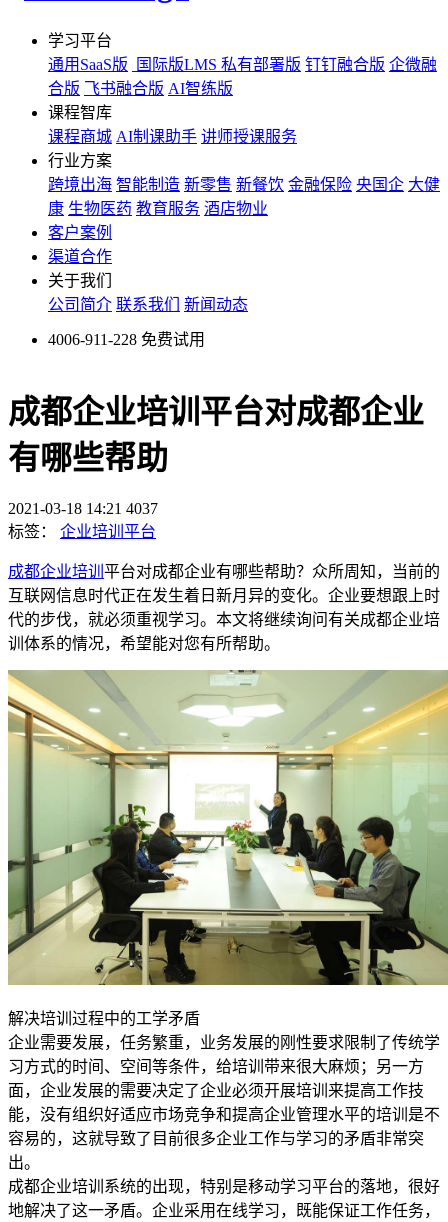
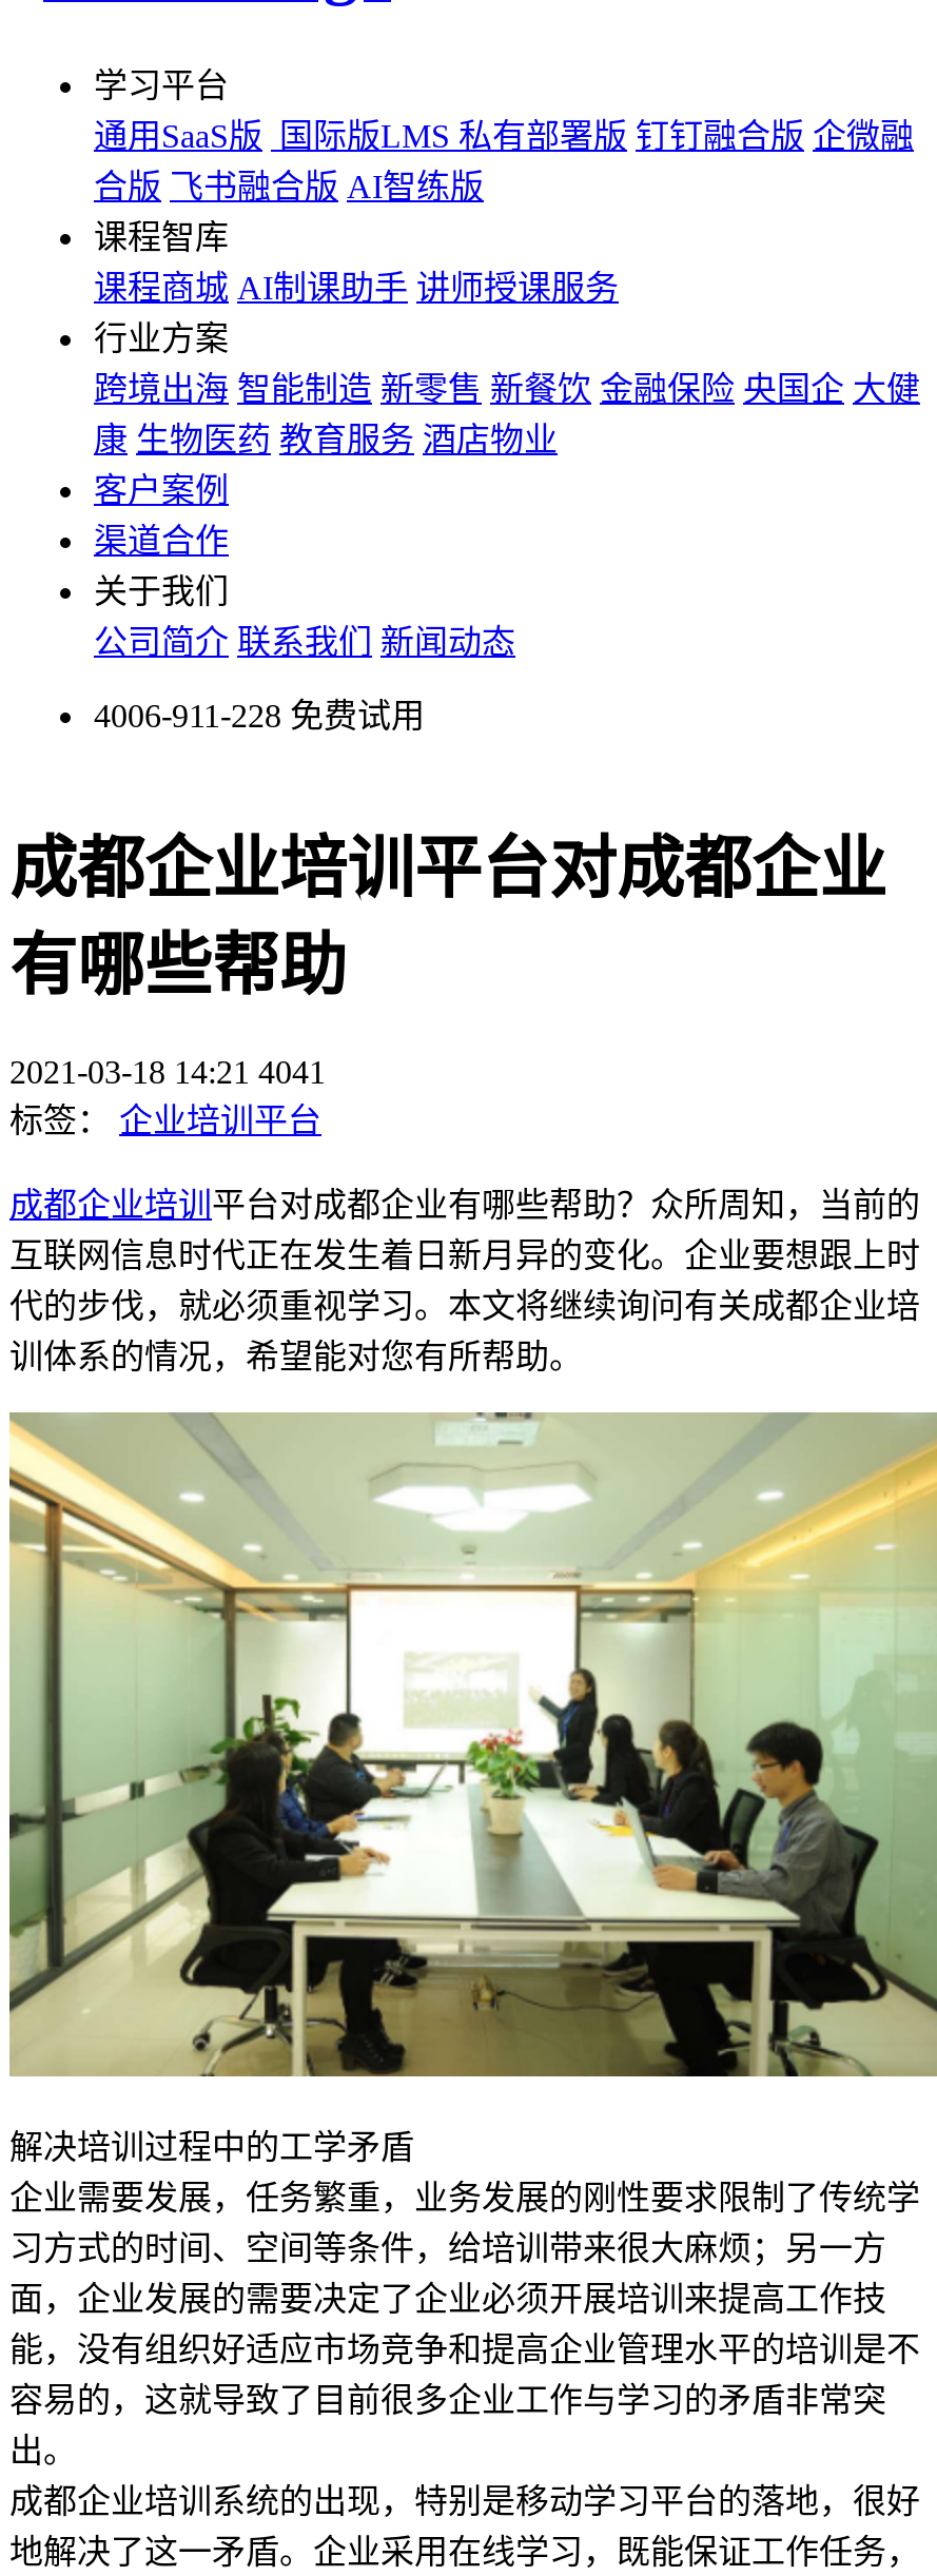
- 2021-03-18 14:21 4037
+ 2021-03-18 14:21 4041
